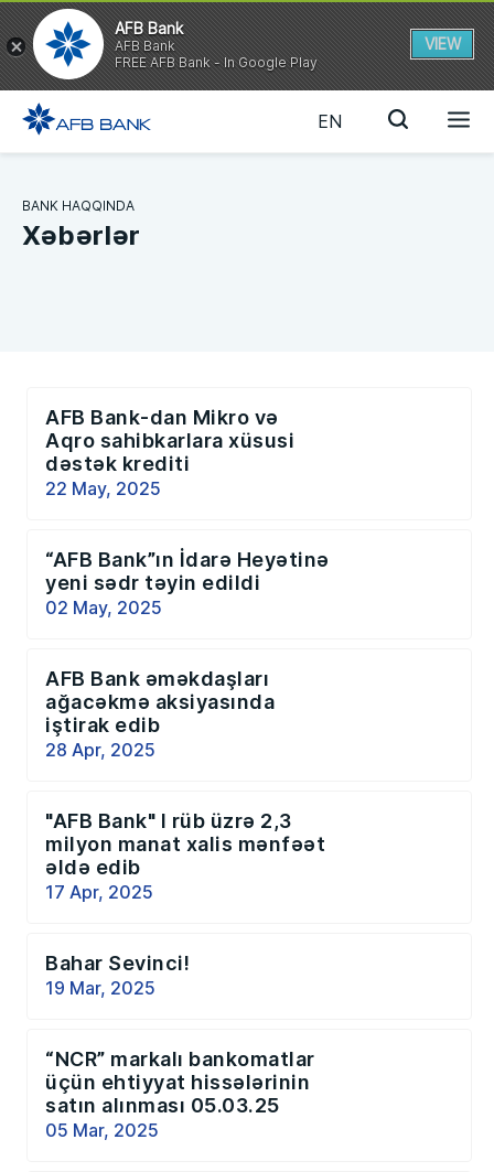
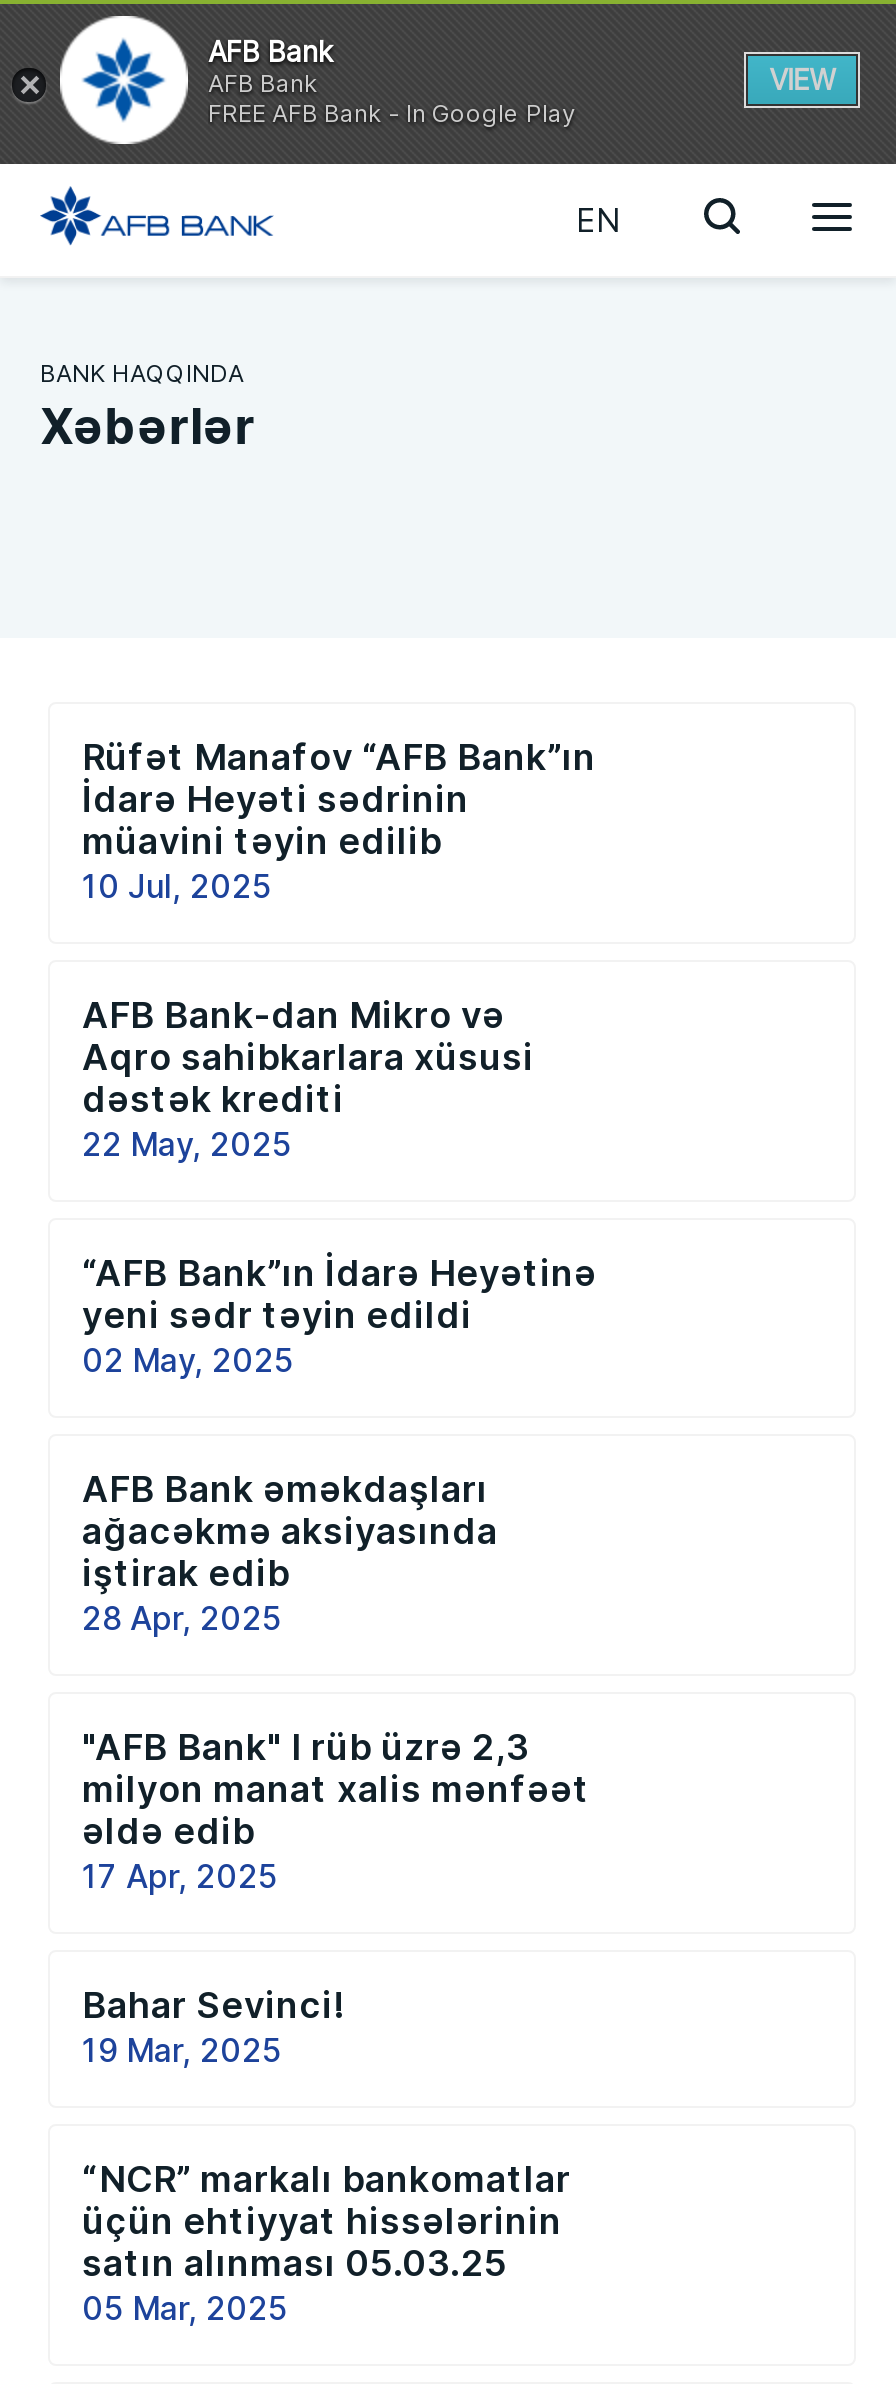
+ Rüfət Manafov “AFB Bank”ın
+ İdarə Heyəti sədrinin
+ müavini təyin edilib
+ 10 Jul, 2025
